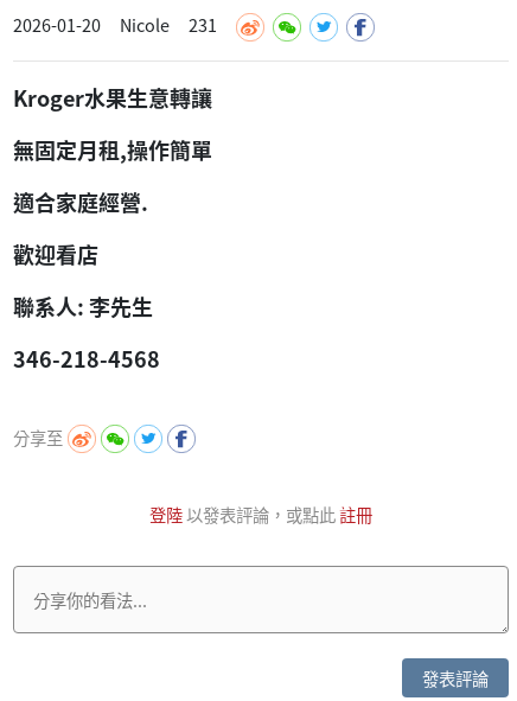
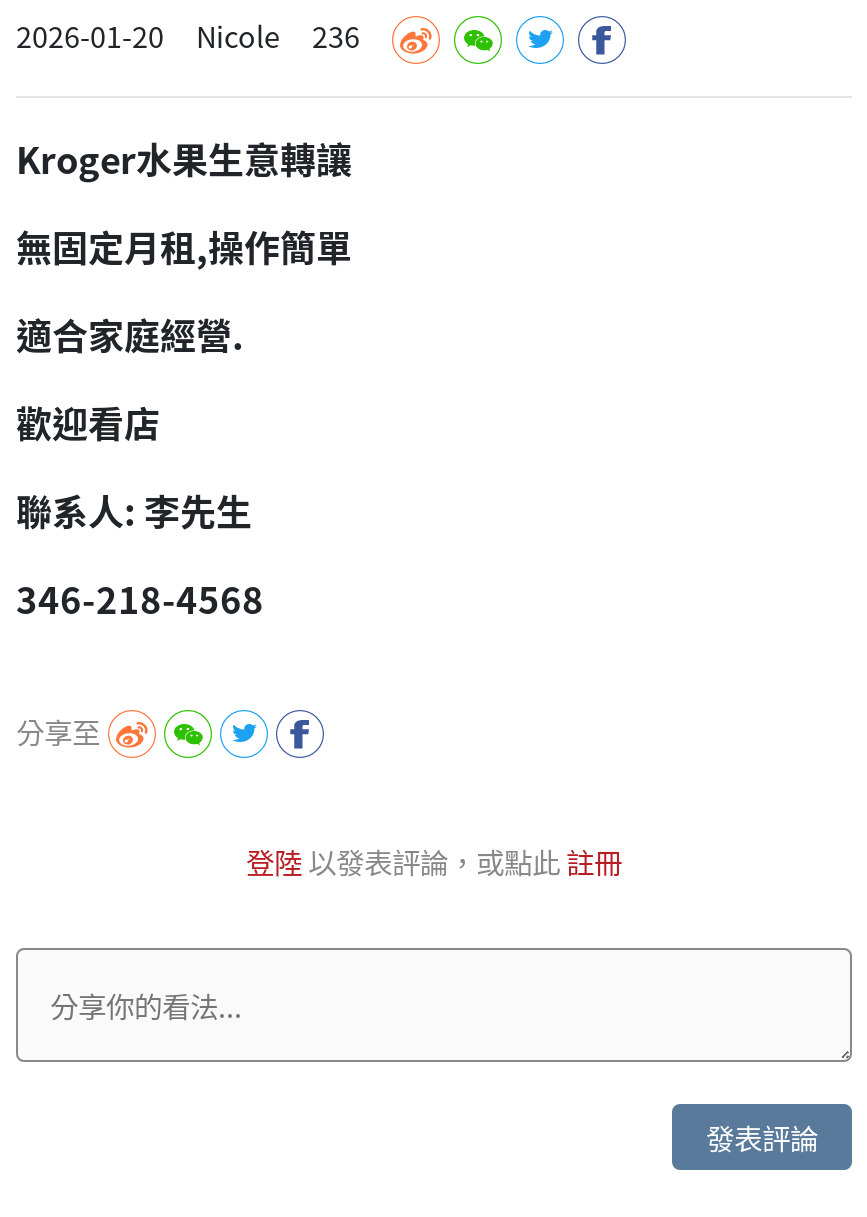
- 2026-01-20 Nicole 231
+ 2026-01-20 Nicole 236
